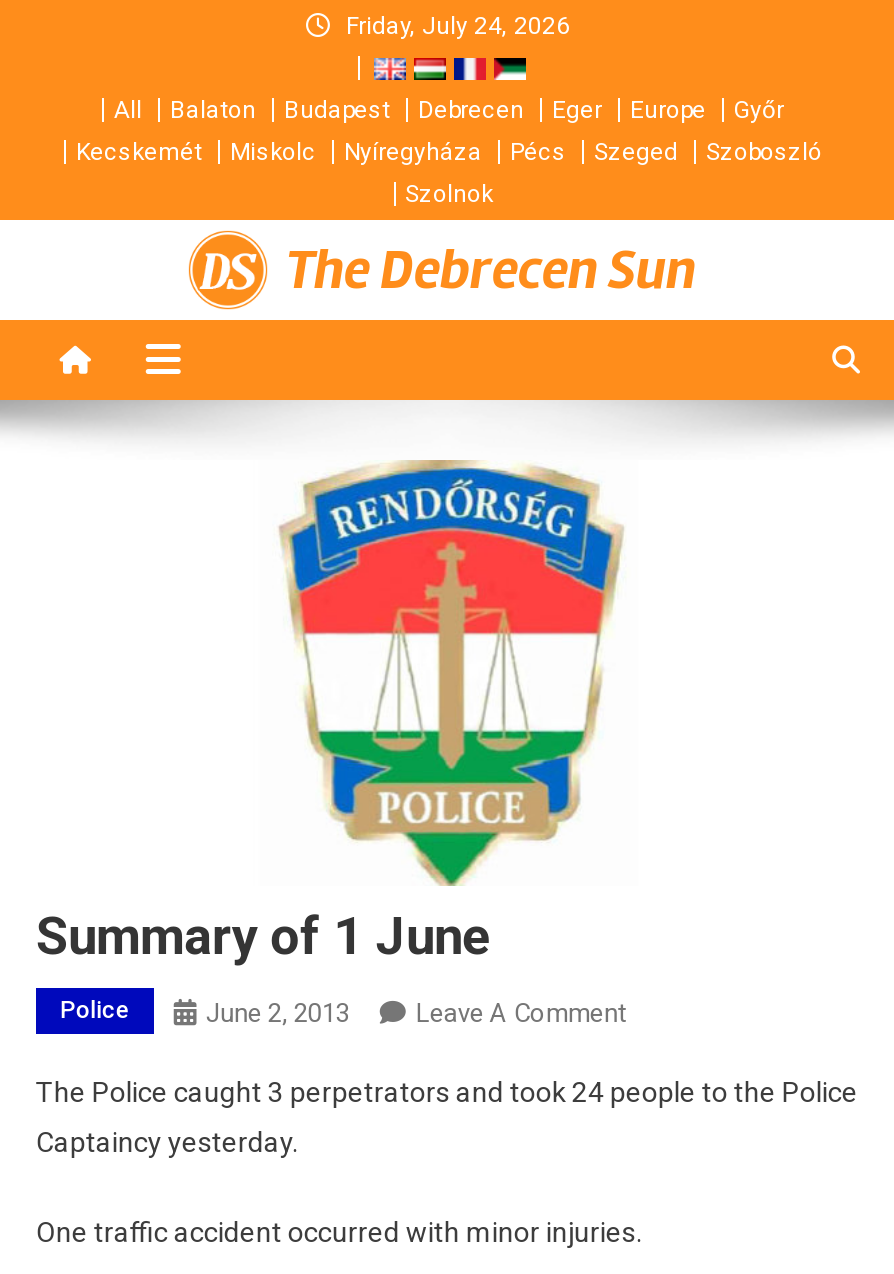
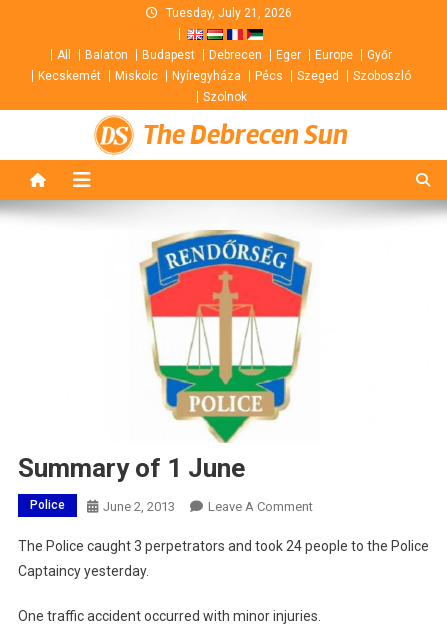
- Friday, July 24, 2026
+ Tuesday, July 21, 2026
